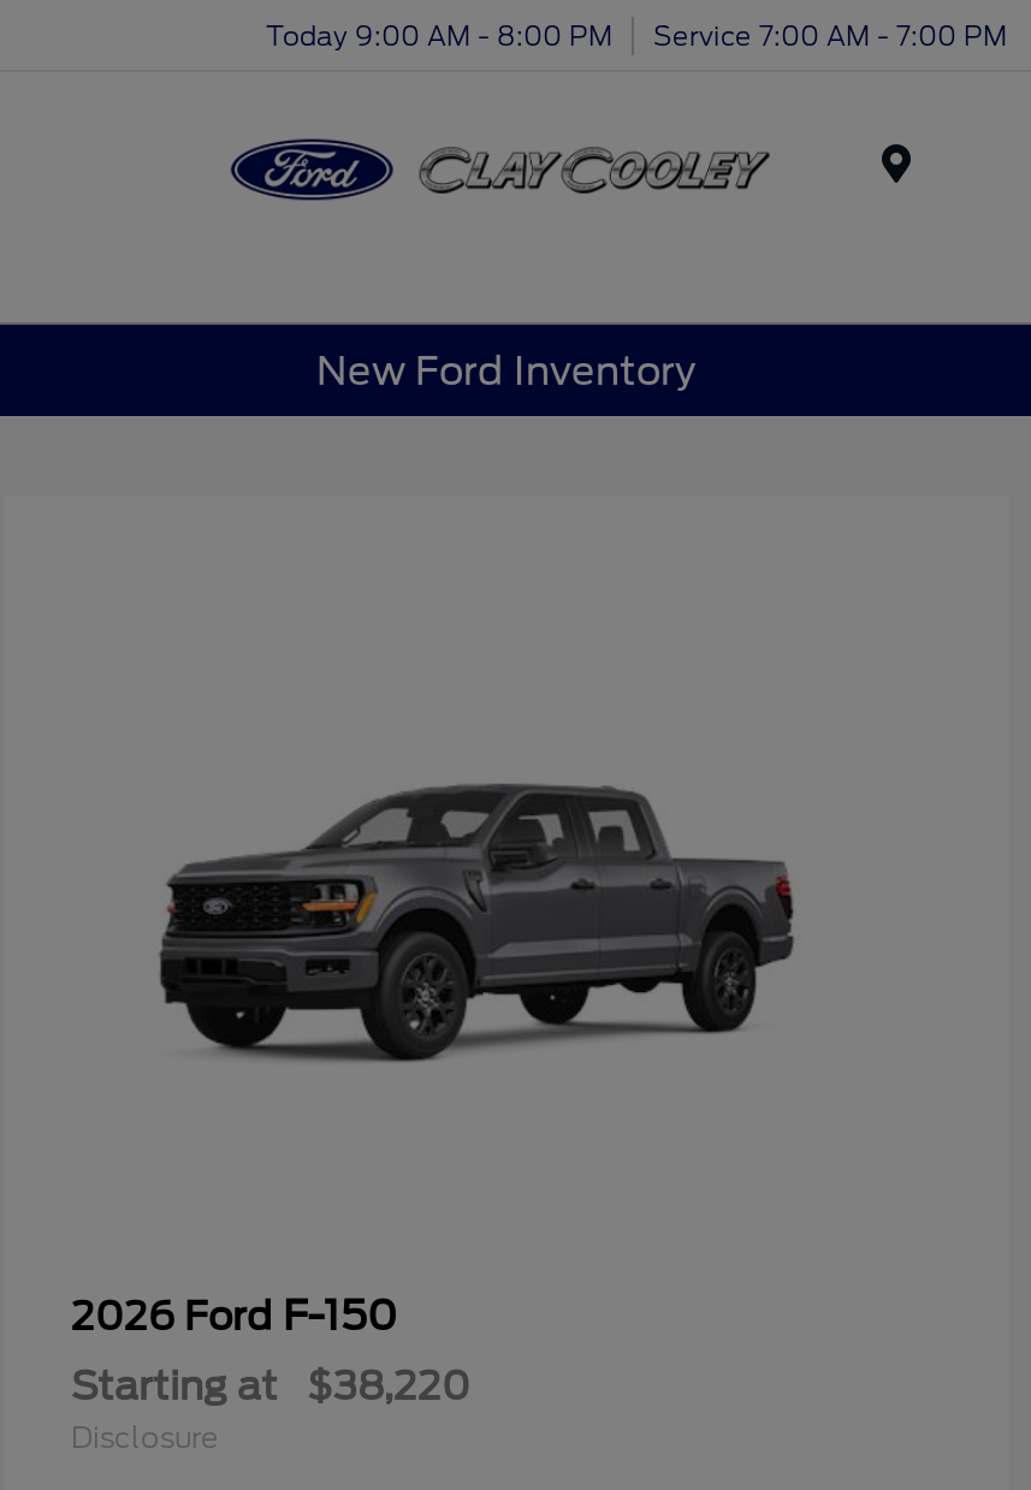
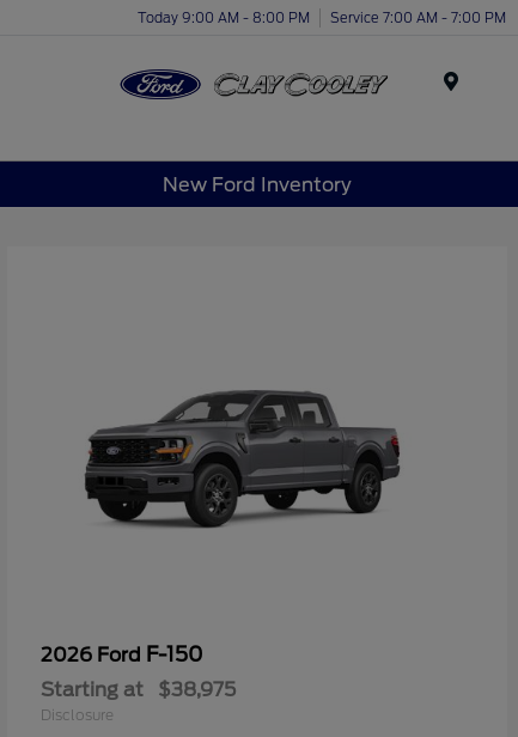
- Starting at $38,220
+ Starting at $38,975
